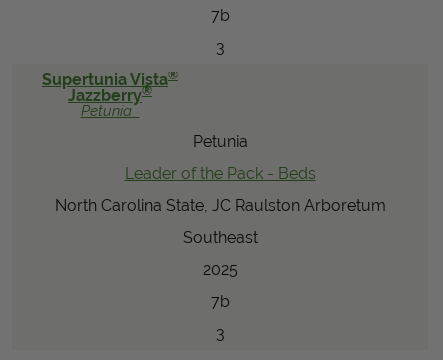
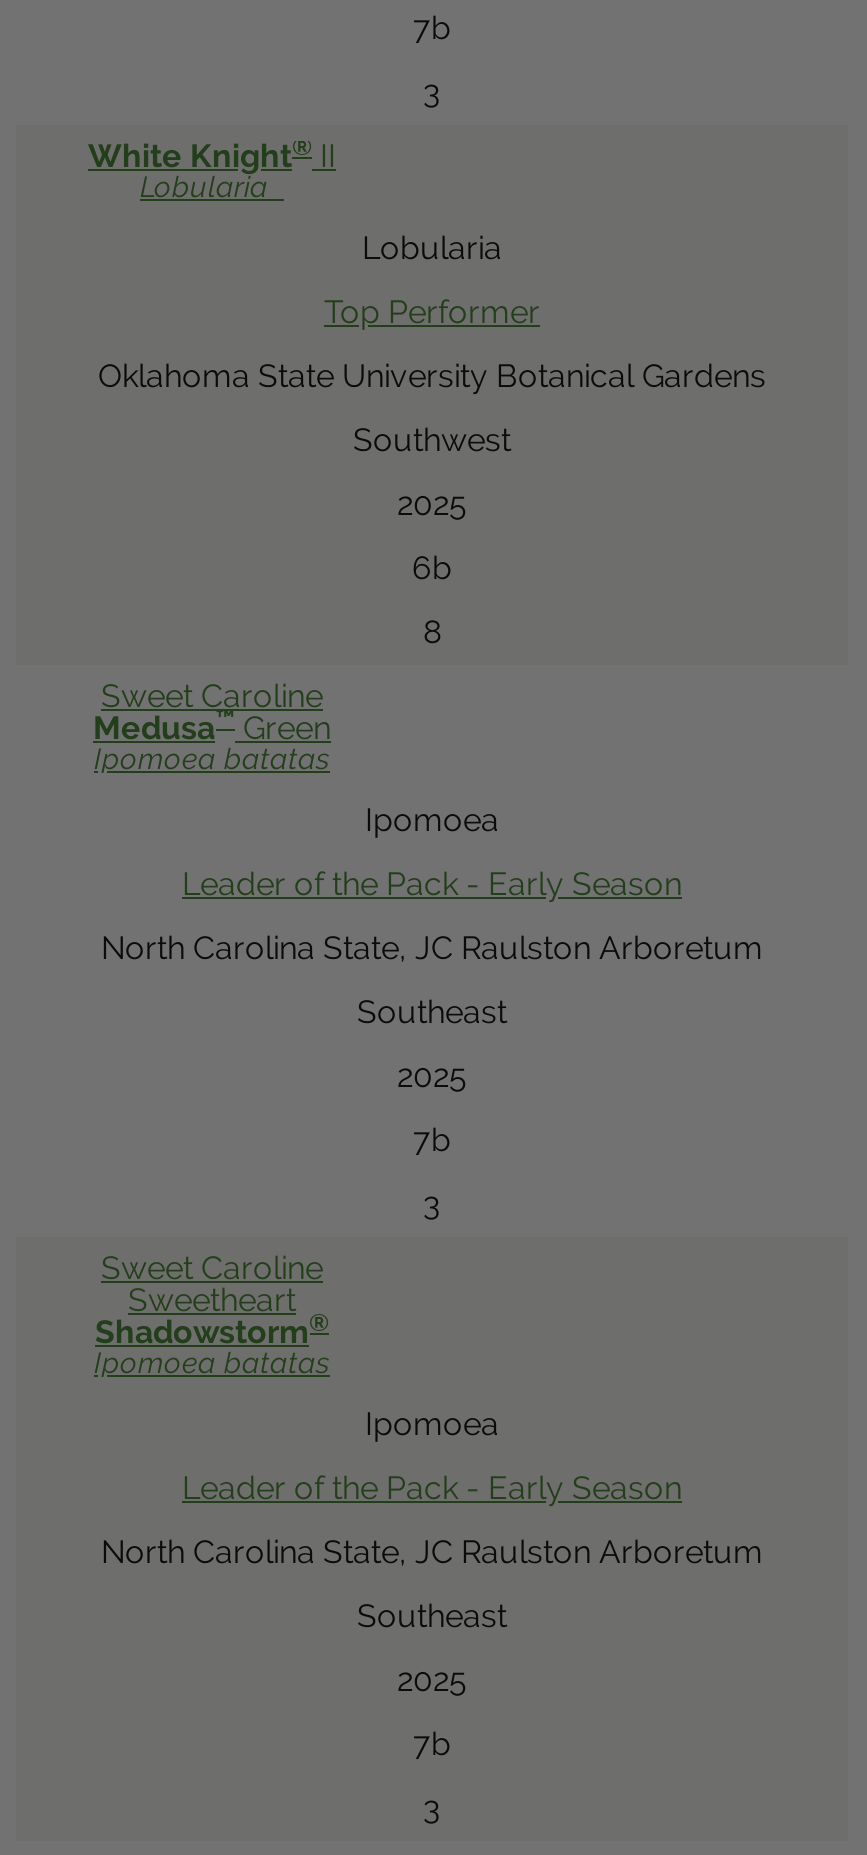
- Supertunia Vista®
- Jazzberry®
- Petunia
- Petunia
- Leader of the Pack - Beds
+ White Knight® II
+ Lobularia
+ Lobularia
+ Top Performer
+ Oklahoma State University Botanical Gardens
+ Southwest
+ 2025
+ 6b
+ 8
+ Sweet Caroline
+ Medusa™Green
+ Ipomoea batatas
+ Ipomoea
+ Leader of the Pack - Early Season
+ North Carolina State, JC Raulston Arboretum
+ Southeast
+ 2025
+ 7b
+ 3
+ Sweet Caroline
+ Sweetheart
+ Shadowstorm®
+ Ipomoea batatas
+ Ipomoea
+ Leader of the Pack - Early Season
